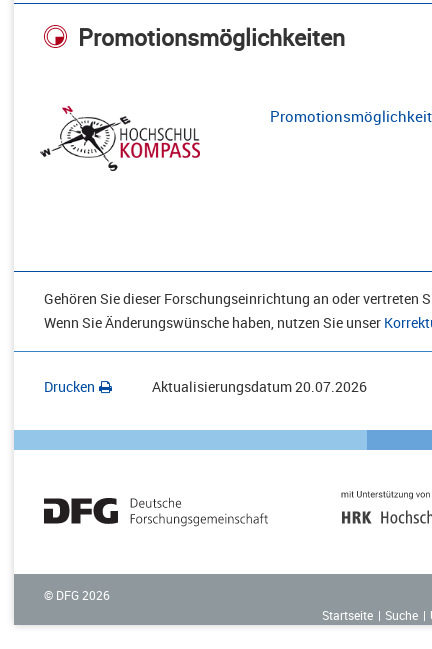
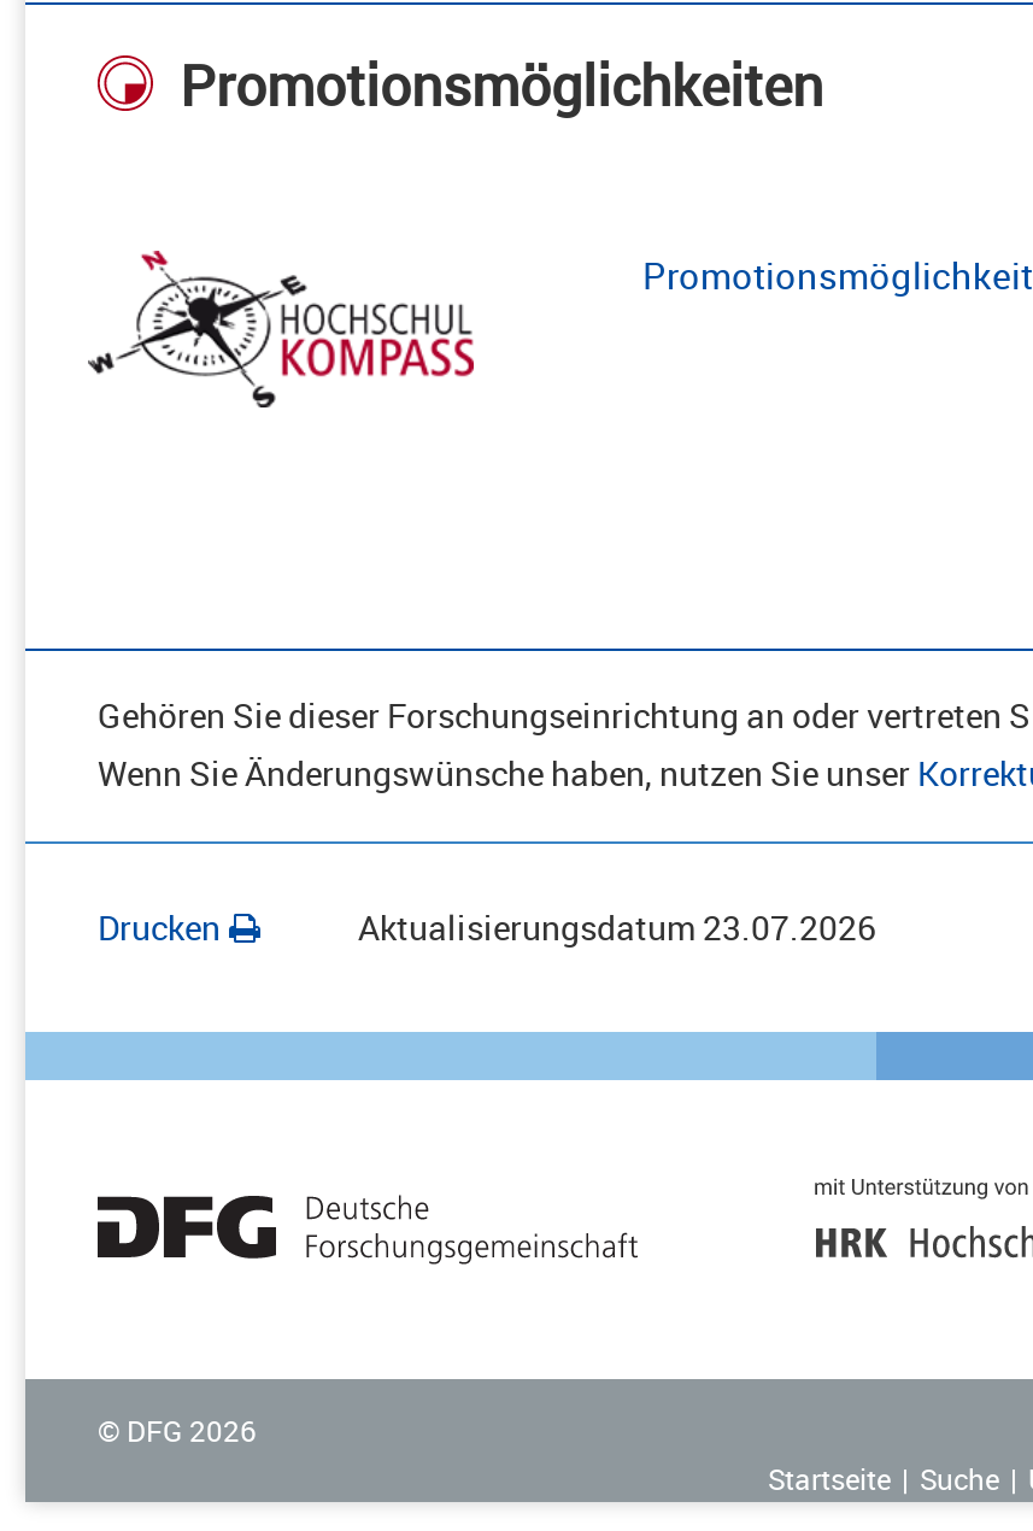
- Aktualisierungsdatum 20.07.2026
+ Aktualisierungsdatum 23.07.2026
